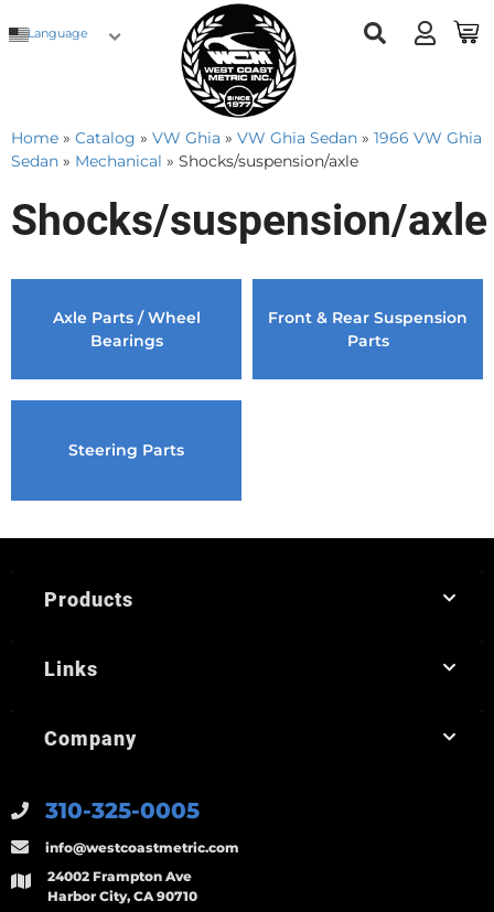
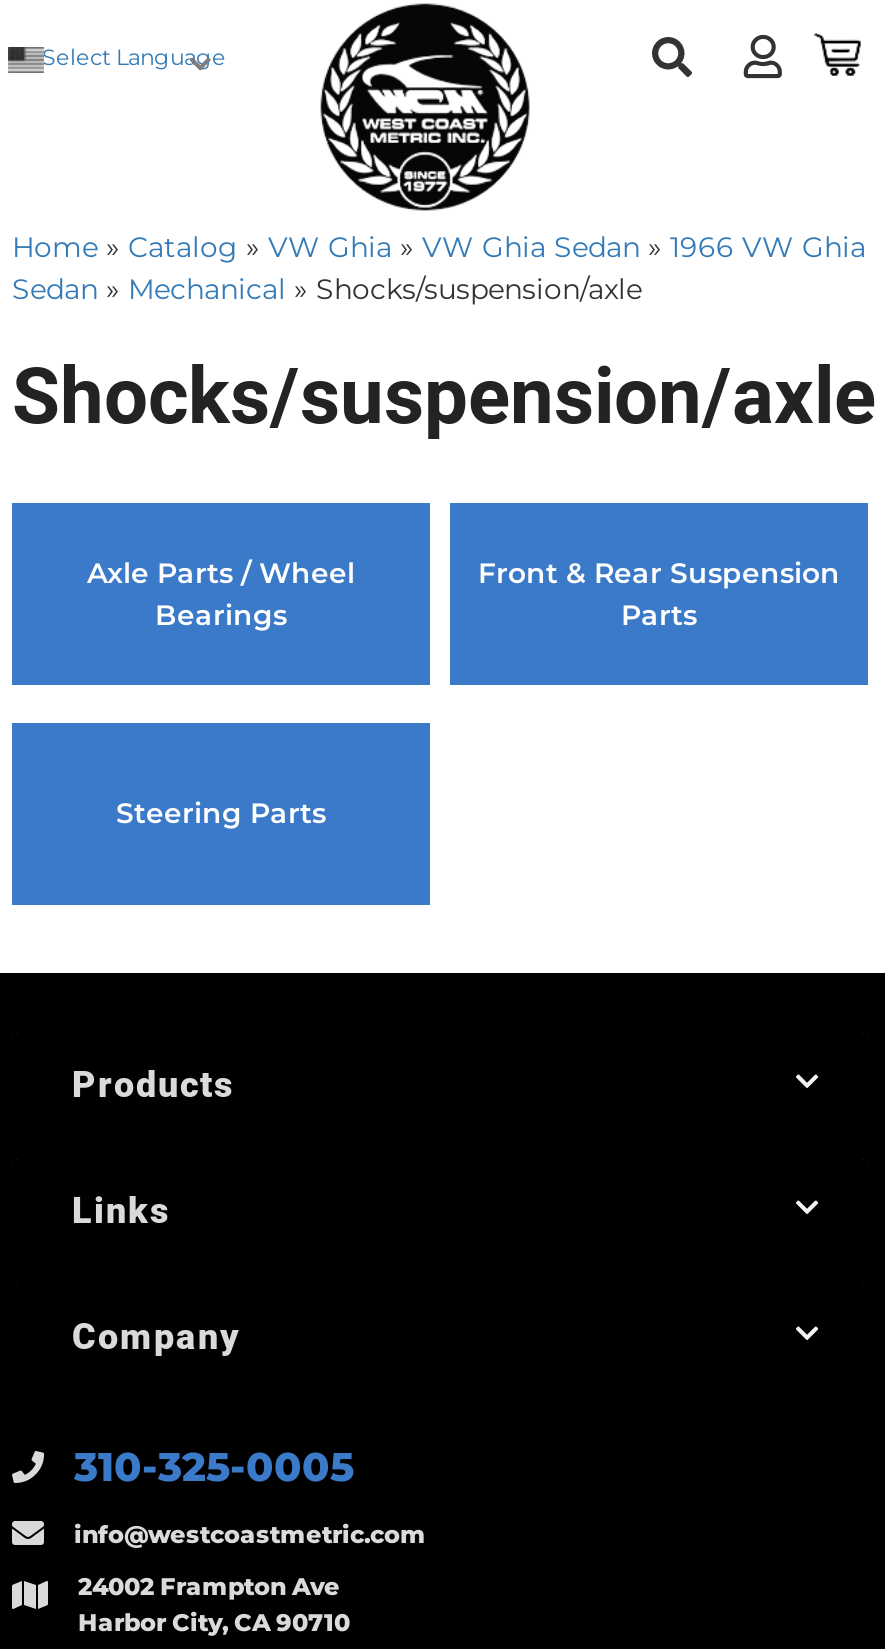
- Language
+ Select Language
